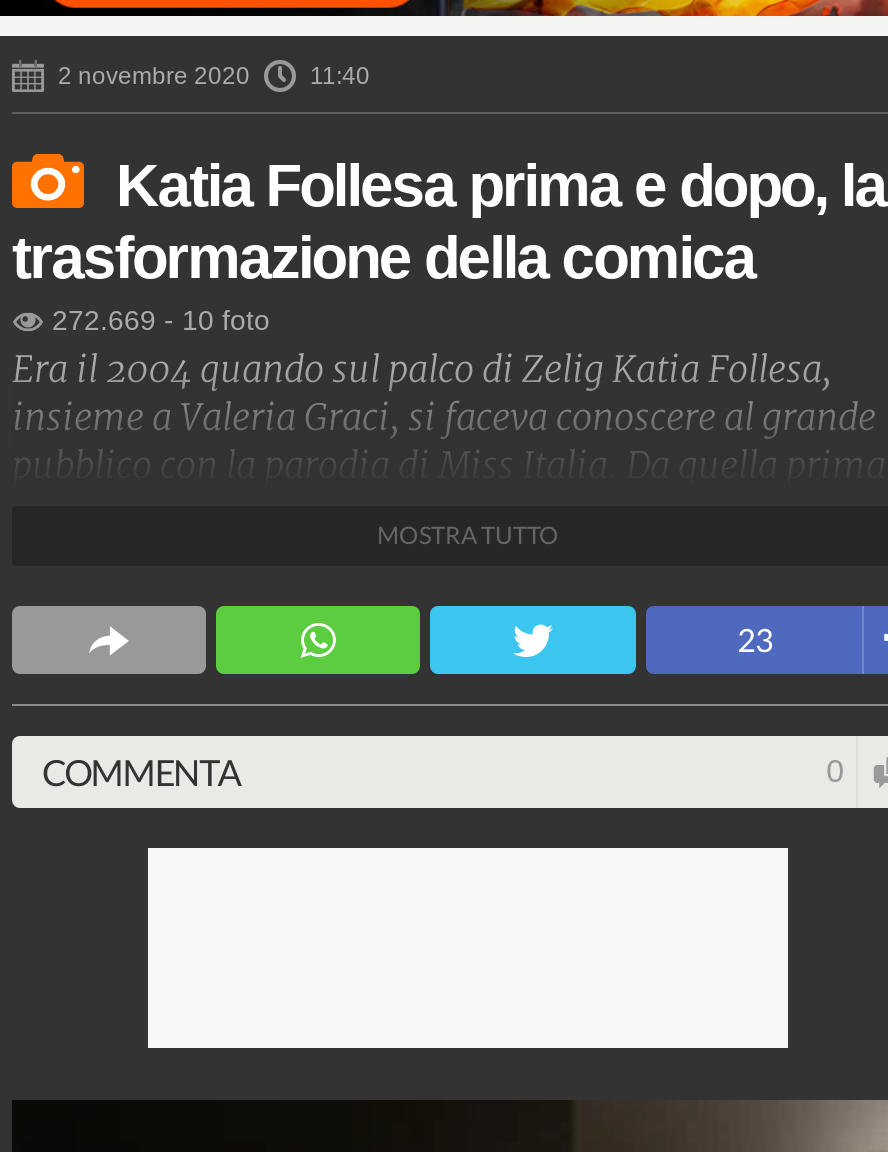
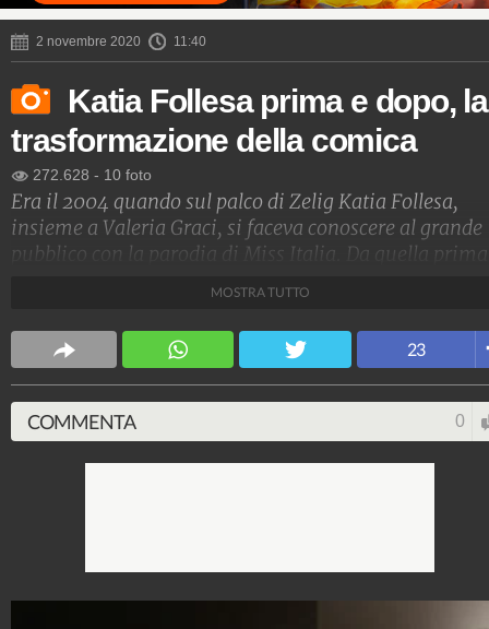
- 272.669 - 10 foto
+ 272.628 - 10 foto
